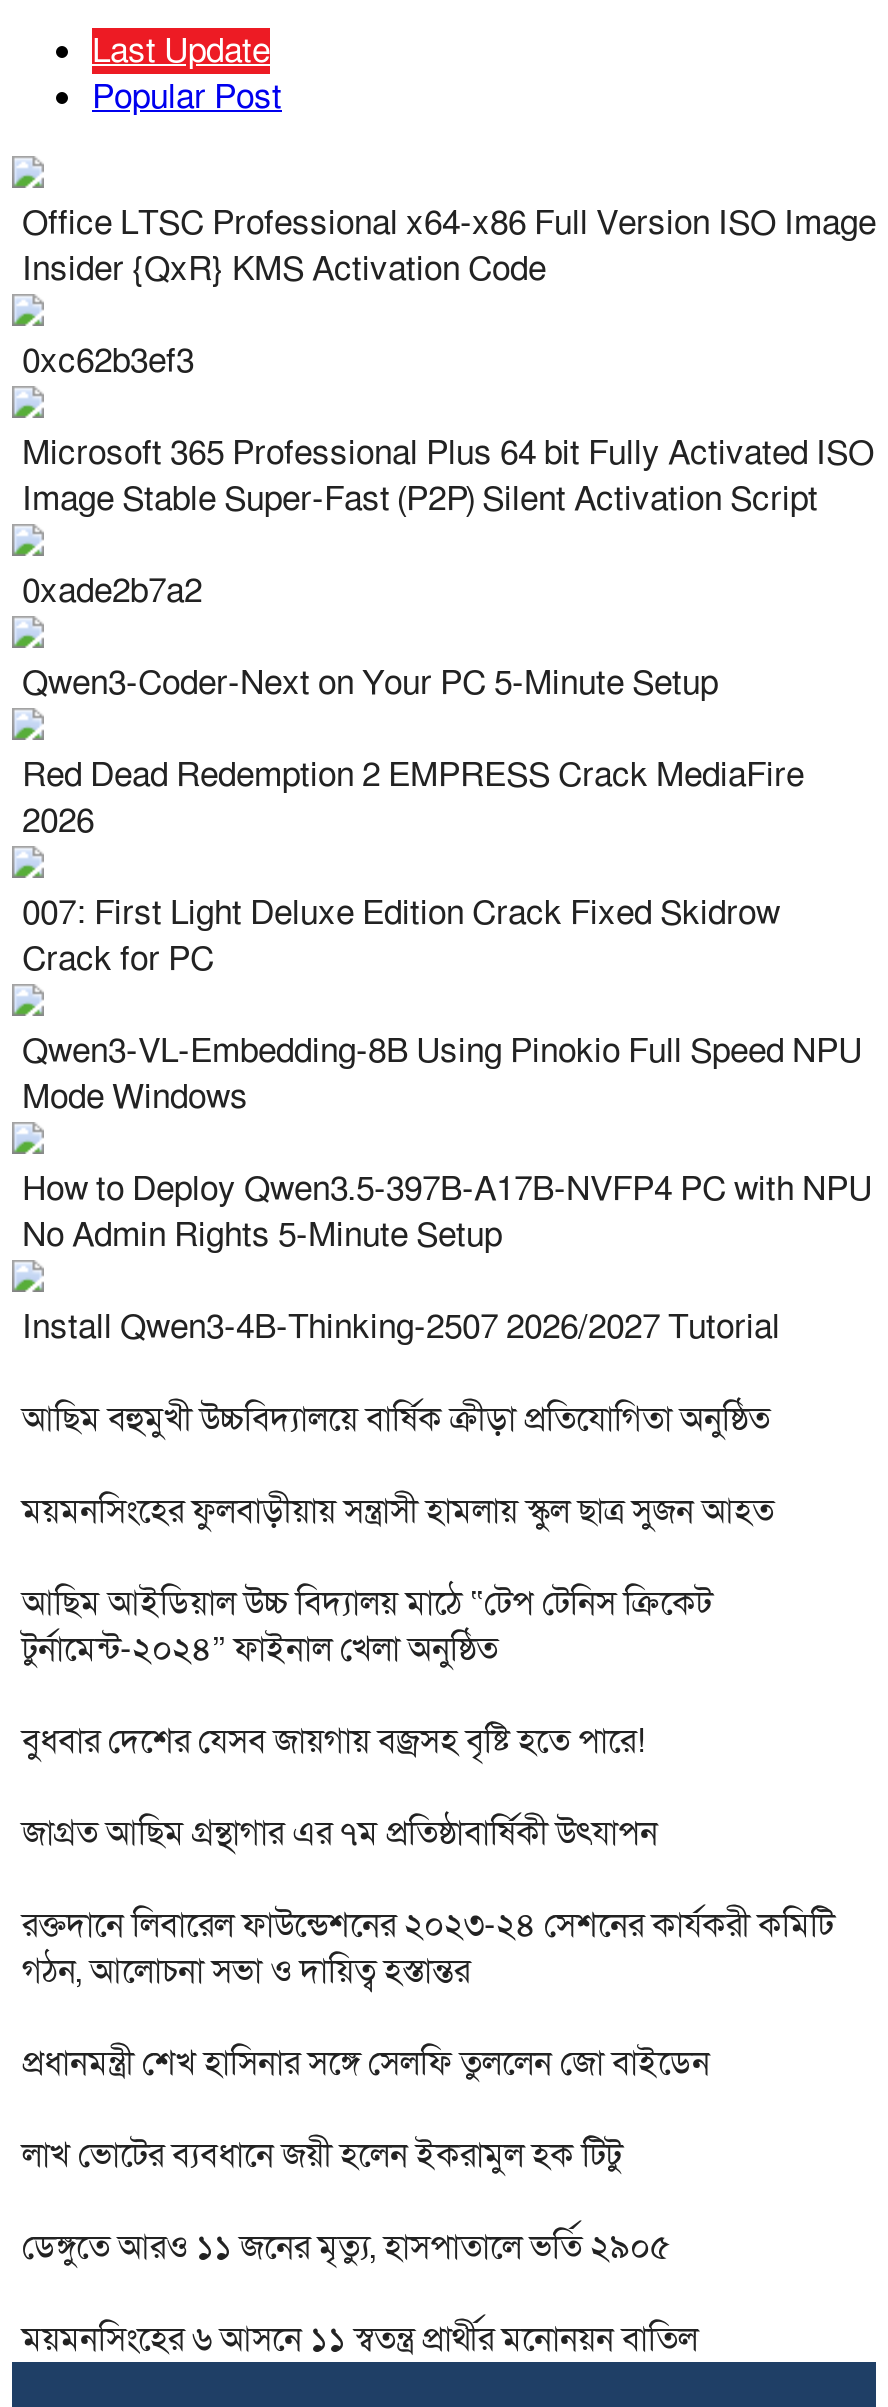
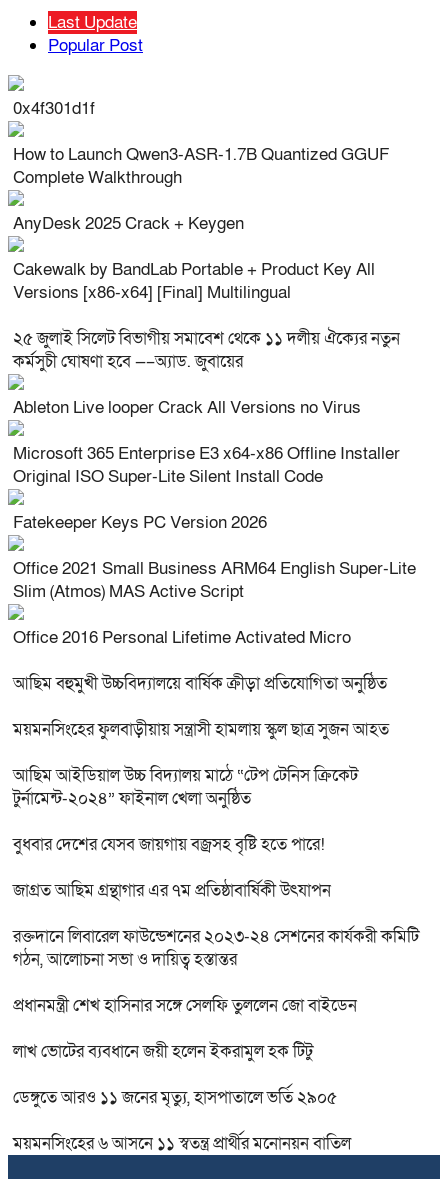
- Office LTSC Professional x64-x86 Full Version ISO Image
- Insider {QxR} KMS Activation Code
+ 0x4f301d1f

- 0xc62b3ef3
+ How to Launch Qwen3-ASR-1.7B Quantized GGUF
+ Complete Walkthrough

- Microsoft 365 Professional Plus 64 bit Fully Activated ISO
- Image Stable Super-Fast (P2P) Silent Activation Script
+ AnyDesk 2025 Crack + Keygen

- 0xade2b7a2
+ Cakewalk by BandLab Portable + Product Key All
+ Versions [x86-x64] [Final] Multilingual

- Qwen3-Coder-Next on Your PC 5-Minute Setup
+ ২৫ জুলাই সিলেট বিভাগীয় সমাবেশ থেকে ১১ দলীয় ঐক্যের নতুন
+ কর্মসুচী ঘোষণা হবে —–অ্যাড. জুবায়ের

- Red Dead Redemption 2 EMPRESS Crack MediaFire
- 2026
+ Ableton Live looper Crack All Versions no Virus

- 007: First Light Deluxe Edition Crack Fixed Skidrow
- Crack for PC
+ Microsoft 365 Enterprise E3 x64-x86 Offline Installer
+ Original ISO Super-Lite Silent Install Code

- Qwen3-VL-Embedding-8B Using Pinokio Full Speed NPU
- Mode Windows
+ Fatekeeper Keys PC Version 2026

- How to Deploy Qwen3.5-397B-A17B-NVFP4 PC with NPU
- No Admin Rights 5-Minute Setup
+ Office 2021 Small Business ARM64 English Super-Lite
+ Slim (Atmos) MAS Active Script

- Install Qwen3-4B-Thinking-2507 2026/2027 Tutorial
+ Office 2016 Personal Lifetime Activated Micro
